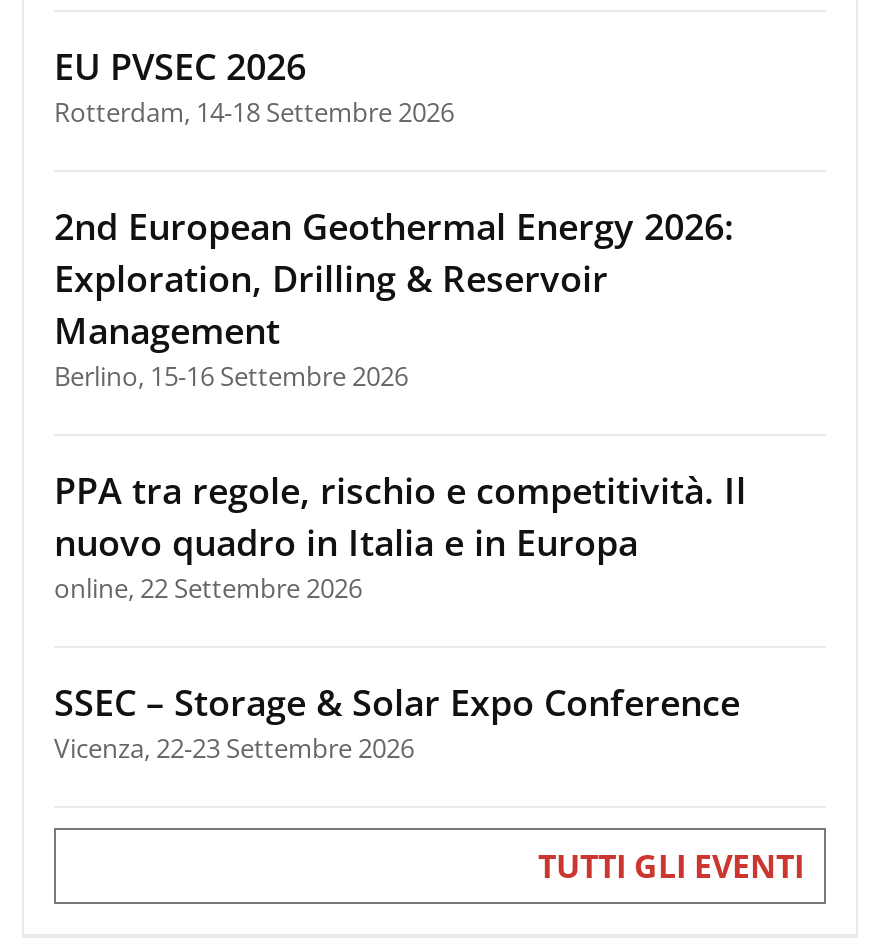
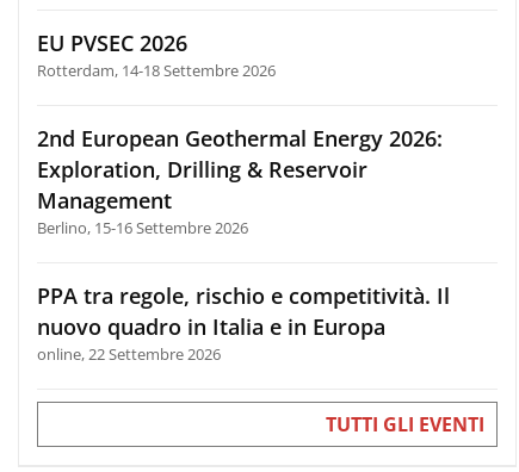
- SSEC – Storage & Solar Expo Conference
- Vicenza, 22-23 Settembre 2026
